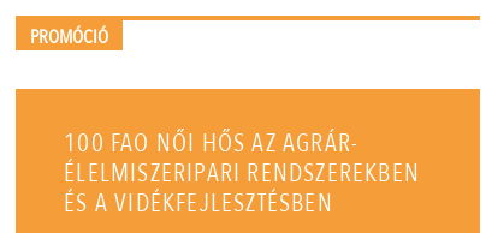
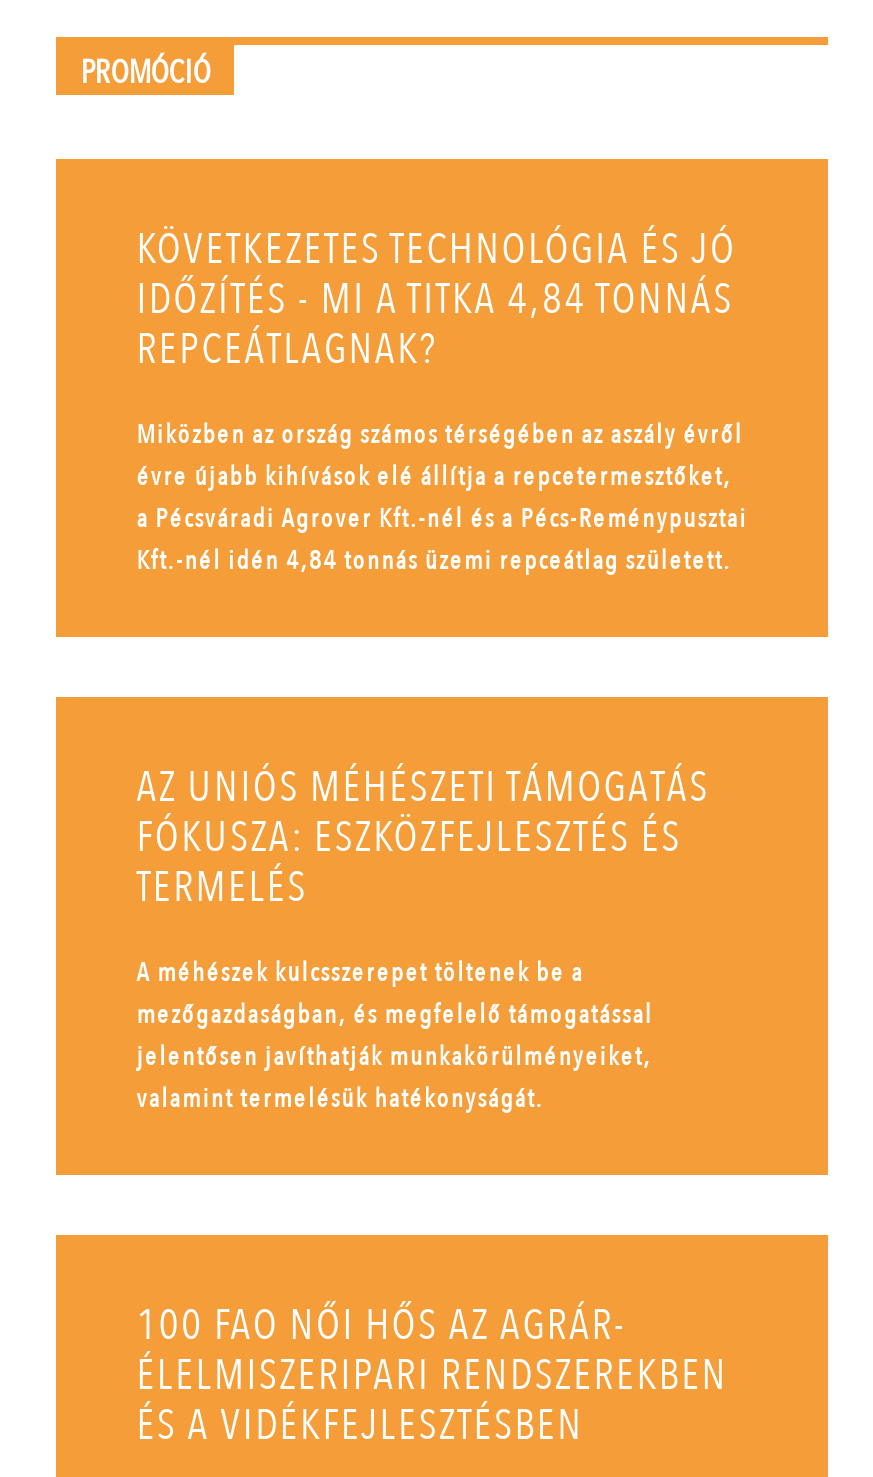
+ KÖVETKEZETES TECHNOLÓGIA ÉS JÓ
+ IDŐZÍTÉS - MI A TITKA 4,84 TONNÁS
+ REPCEÁTLAGNAK?
+ Miközben az ország számos térségében az aszály évről
+ évre újabb kihívások elé állítja a repcetermesztőket,
+ a Pécsváradi Agrover Kft.-nél és a Pécs-Reménypusztai
+ Kft.-nél idén 4,84 tonnás üzemi repceátlag született.

+ AZ UNIÓS MÉHÉSZETI TÁMOGATÁS
+ FÓKUSZA: ESZKÖZFEJLESZTÉS ÉS
+ TERMELÉS
+ A méhészek kulcsszerepet töltenek be a
+ mezőgazdaságban, és megfelelő támogatással
+ jelentősen javíthatják munkakörülményeiket,
+ valamint termelésük hatékonyságát.
